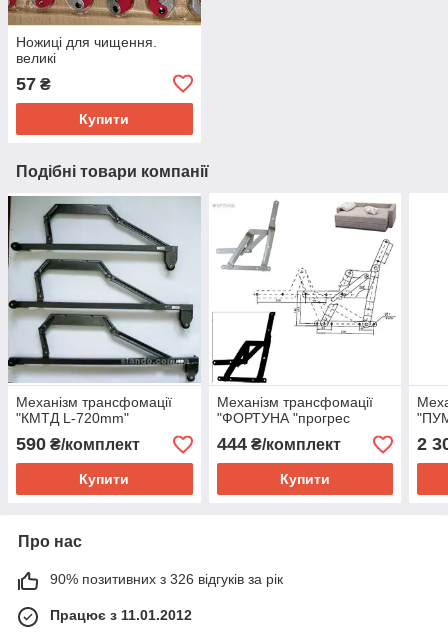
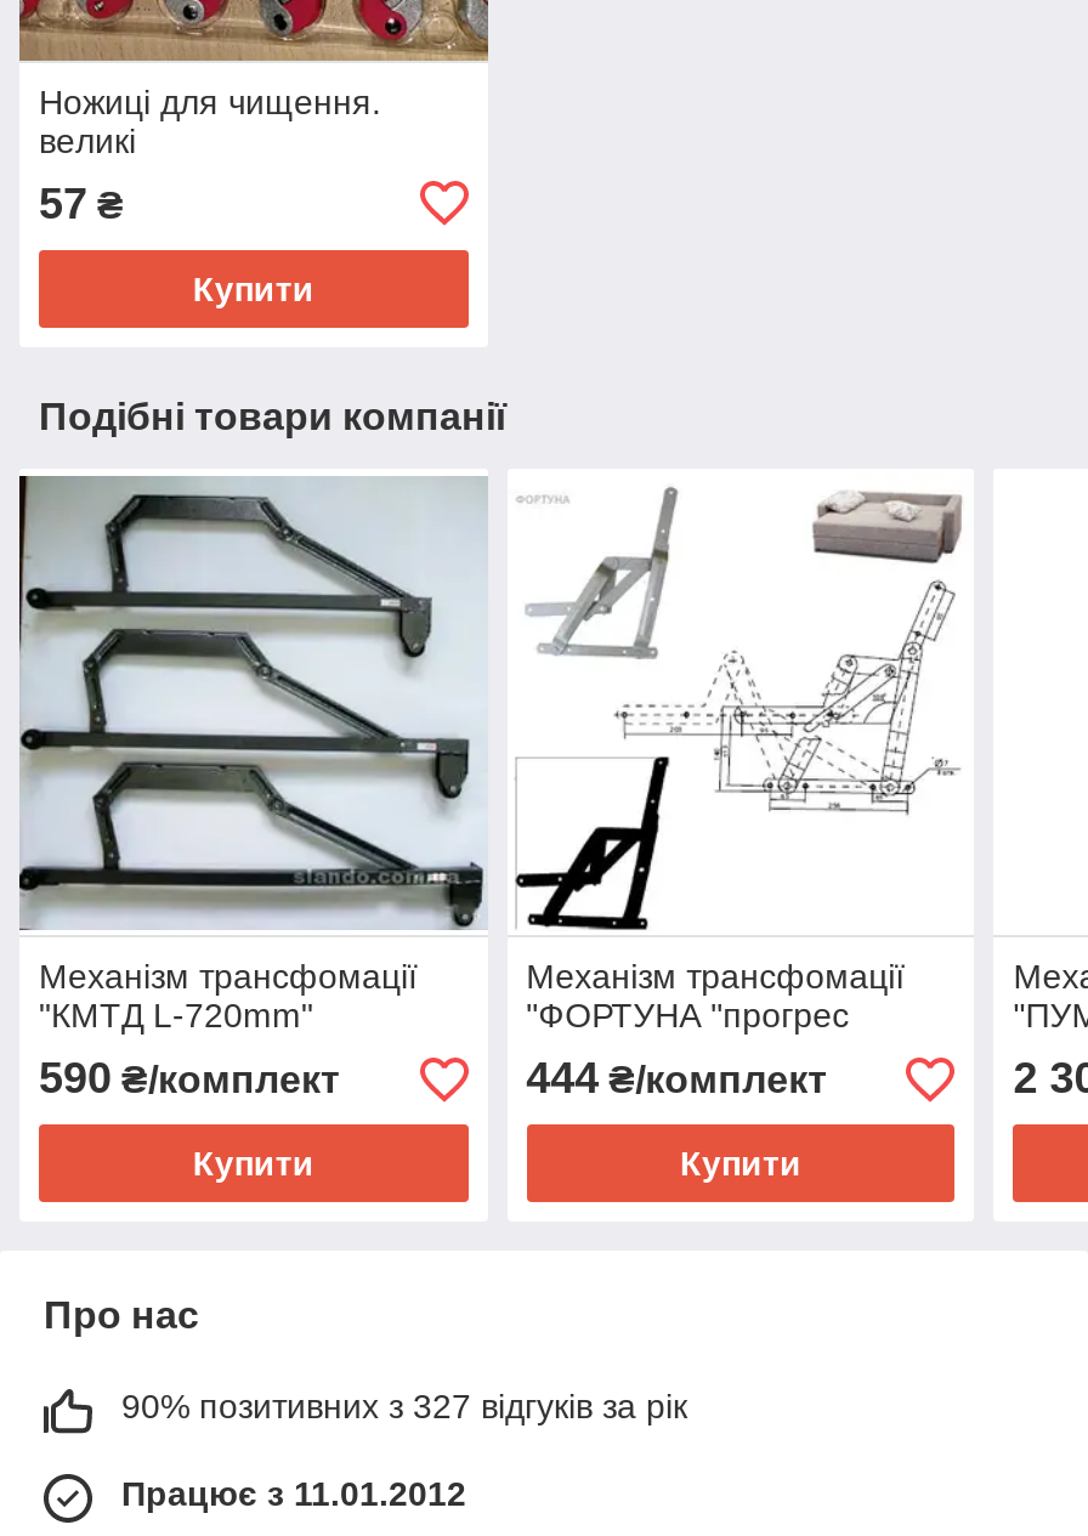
- 90% позитивних з 326 відгуків за рік
+ 90% позитивних з 327 відгуків за рік
